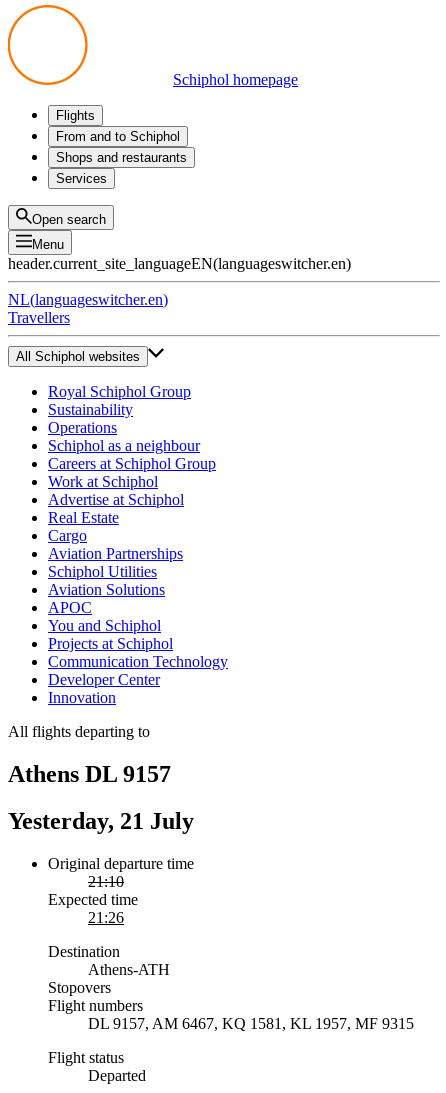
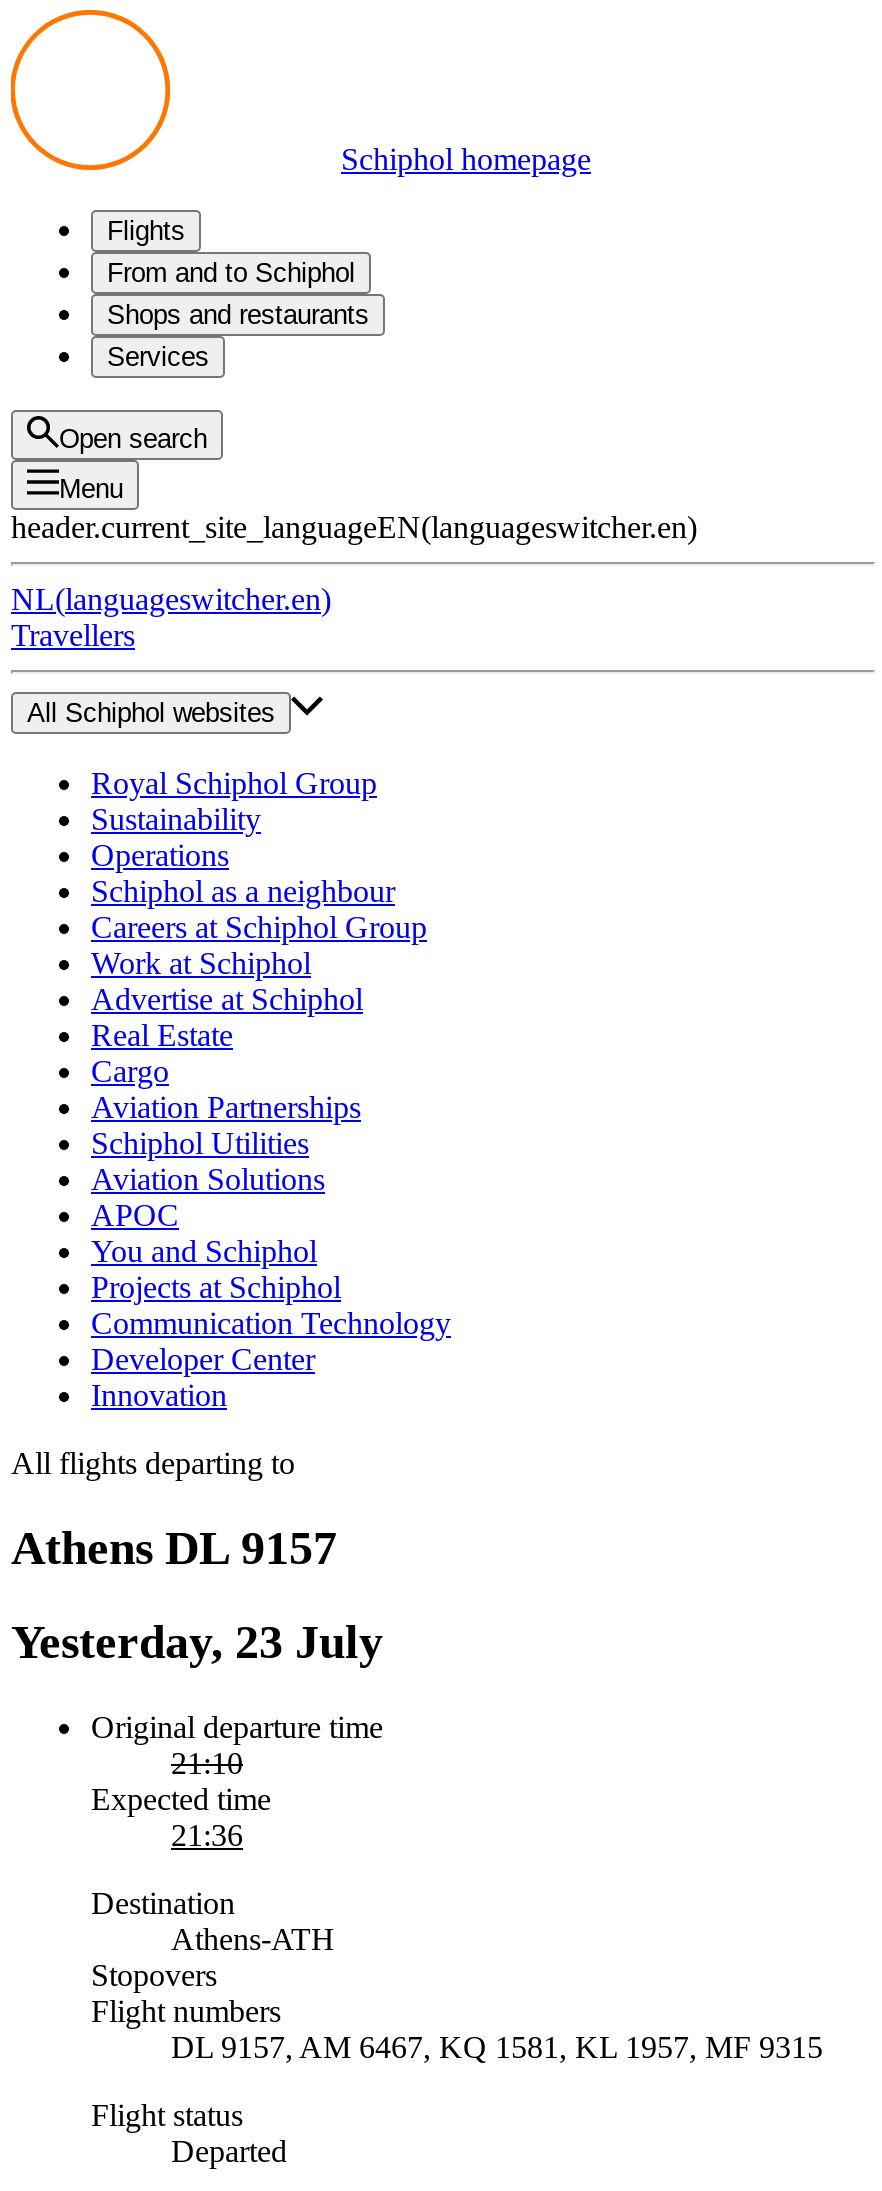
- Yesterday, 21 July
+ Yesterday, 23 July

- 21:26
+ 21:36
